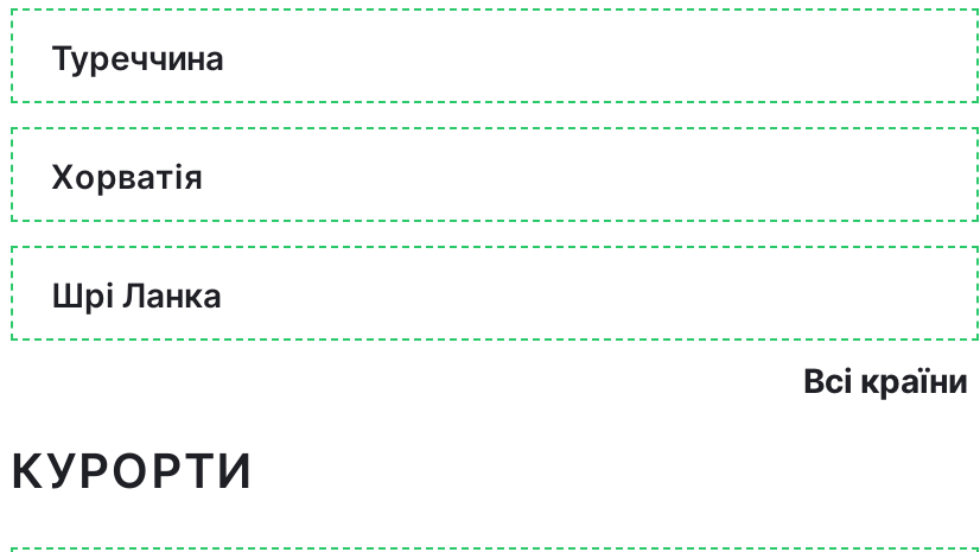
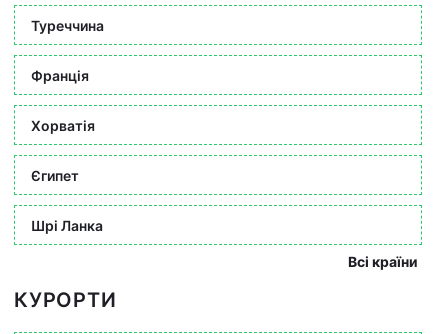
+ Франція

+ Єгипет
